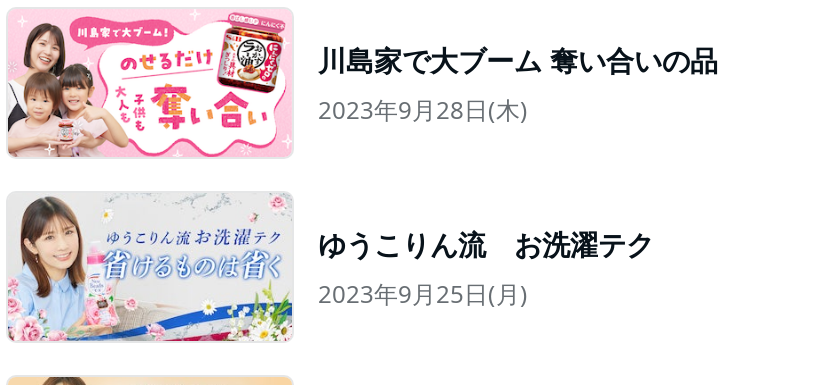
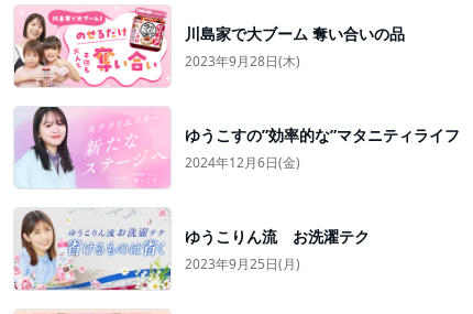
+ [image]
+ ゆうこすの”効率的な”マタニティライフ
+ 2024年12月6日(金)
